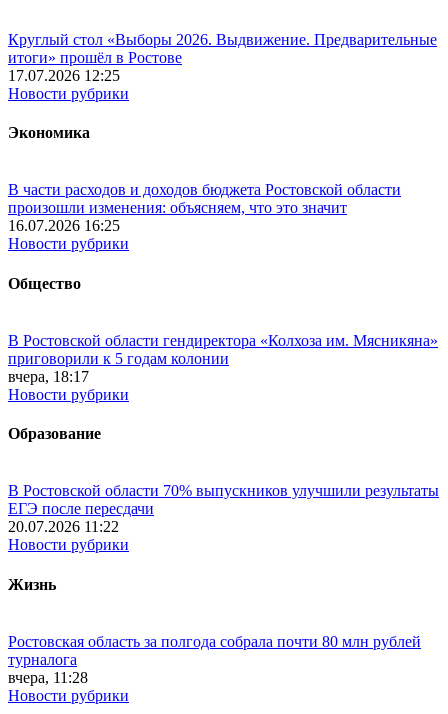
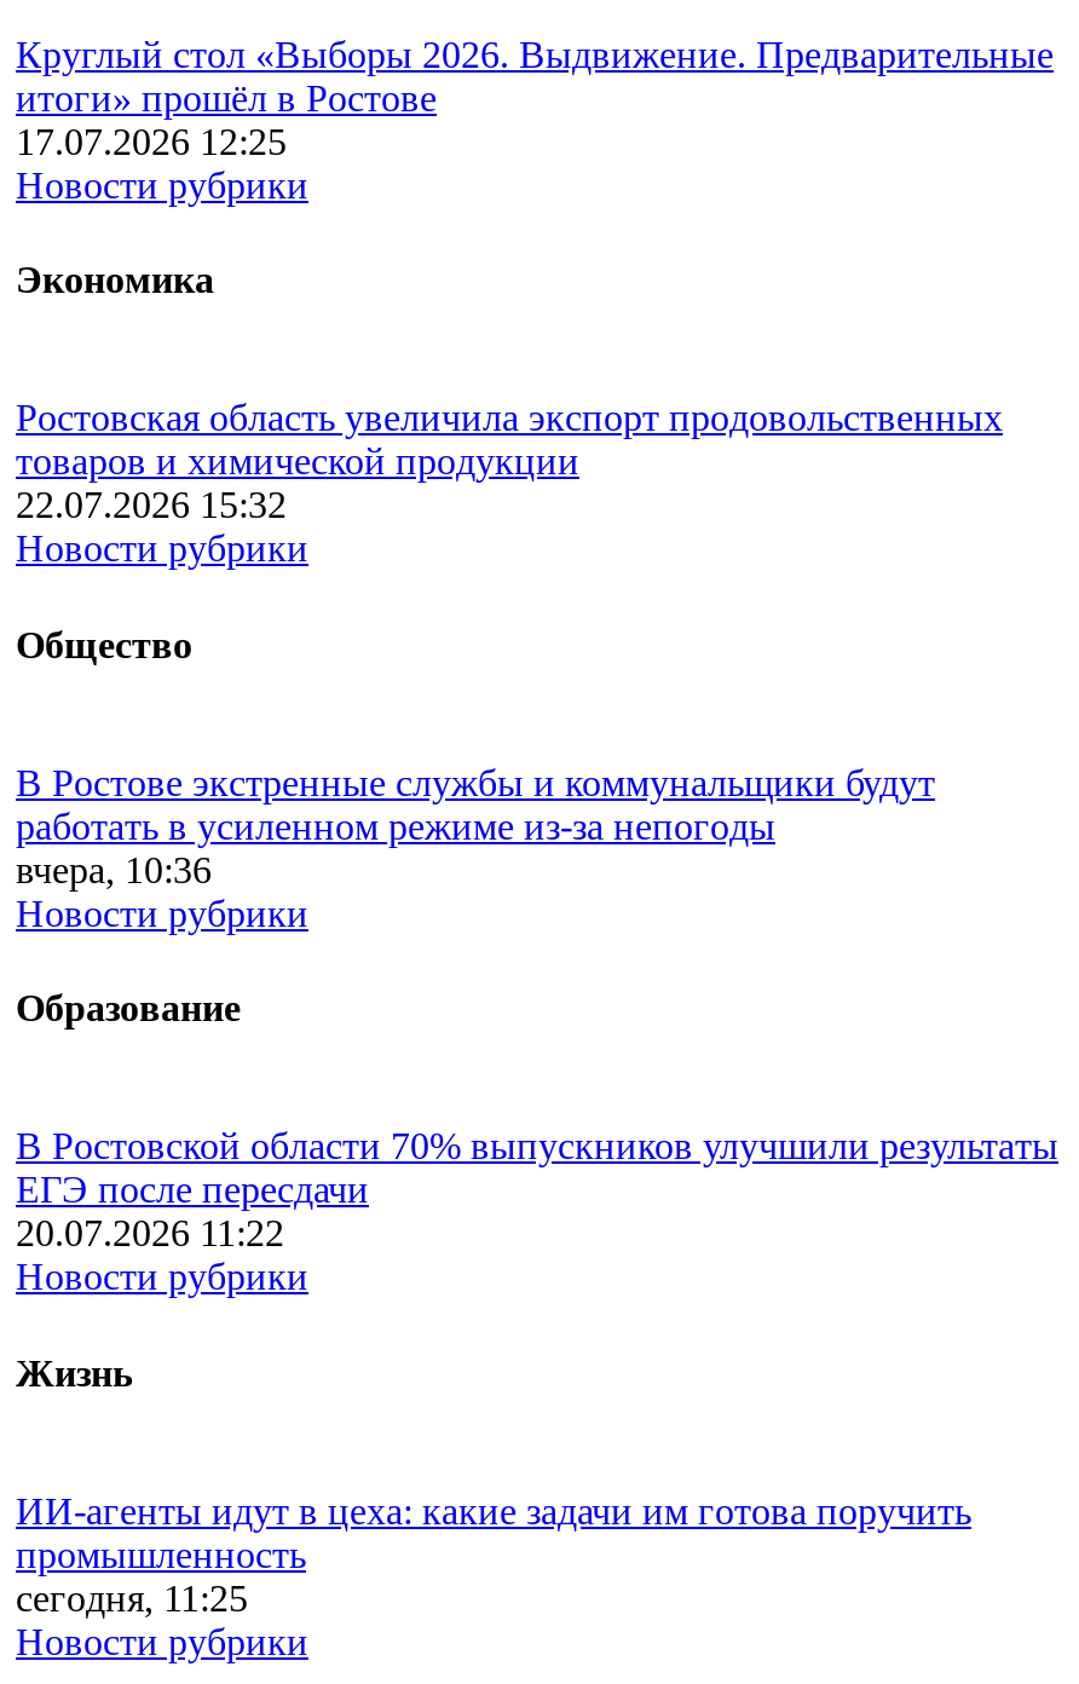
- В части расходов и доходов бюджета Ростовской области
- произошли изменения: объясняем, что это значит
- 16.07.2026 16:25
+ Ростовская область увеличила экспорт продовольственных
+ товаров и химической продукции
+ 22.07.2026 15:32

- В Ростовской области гендиректора «Колхоза им. Мясникяна»
- приговорили к 5 годам колонии
- вчера, 18:17
+ В Ростове экстренные службы и коммунальщики будут
+ работать в усиленном режиме из-за непогоды
+ вчера, 10:36

- Ростовская область за полгода собрала почти 80 млн рублей
- турналога
- вчера, 11:28
+ ИИ-агенты идут в цеха: какие задачи им готова поручить
+ промышленность
+ сегодня, 11:25
